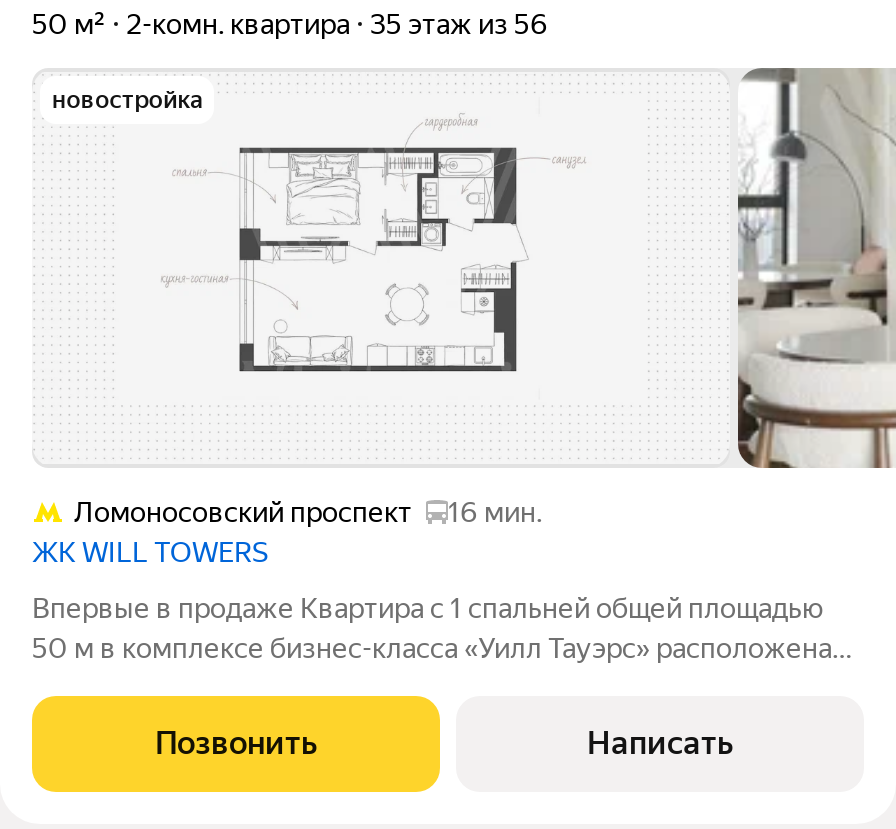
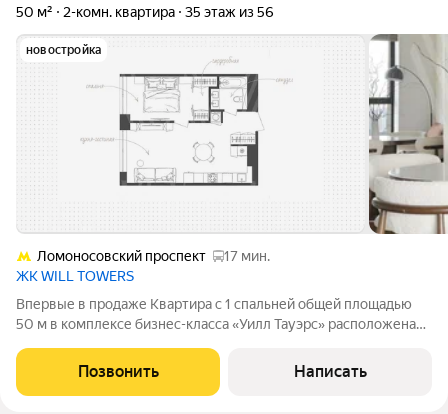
- Ломоносовский проспект 16 мин.
+ Ломоносовский проспект 17 мин.
